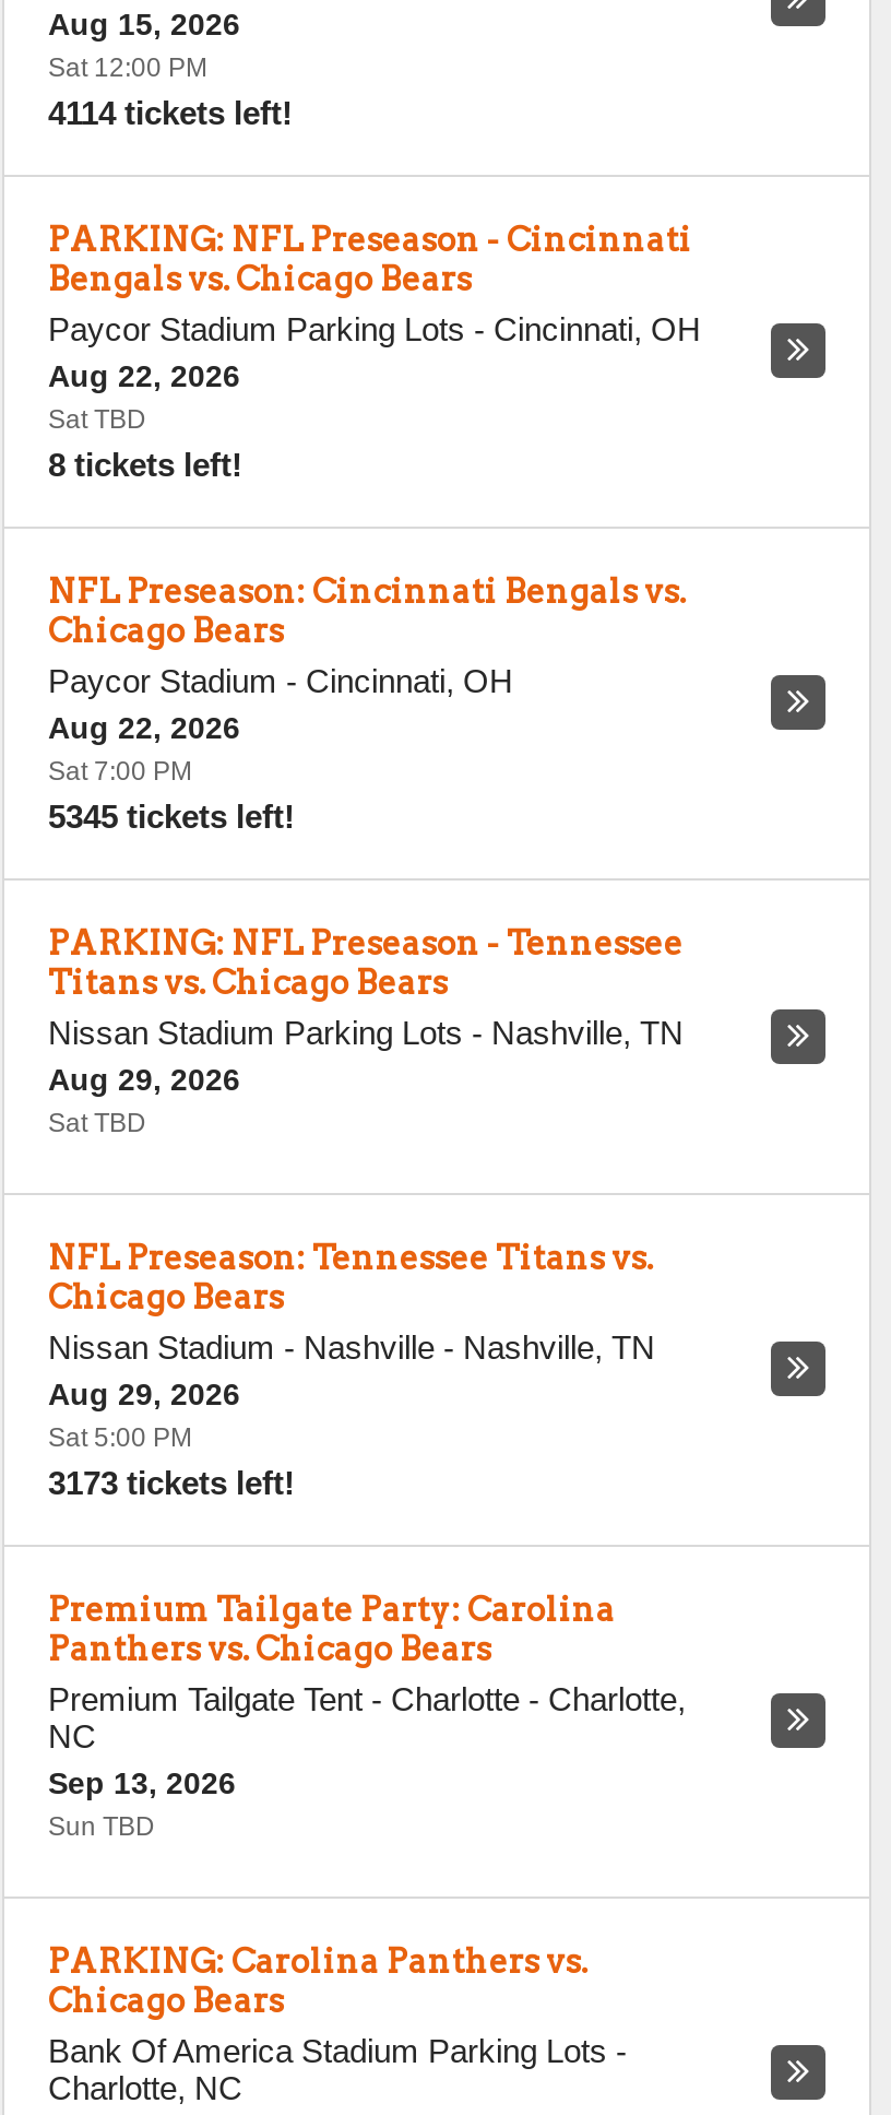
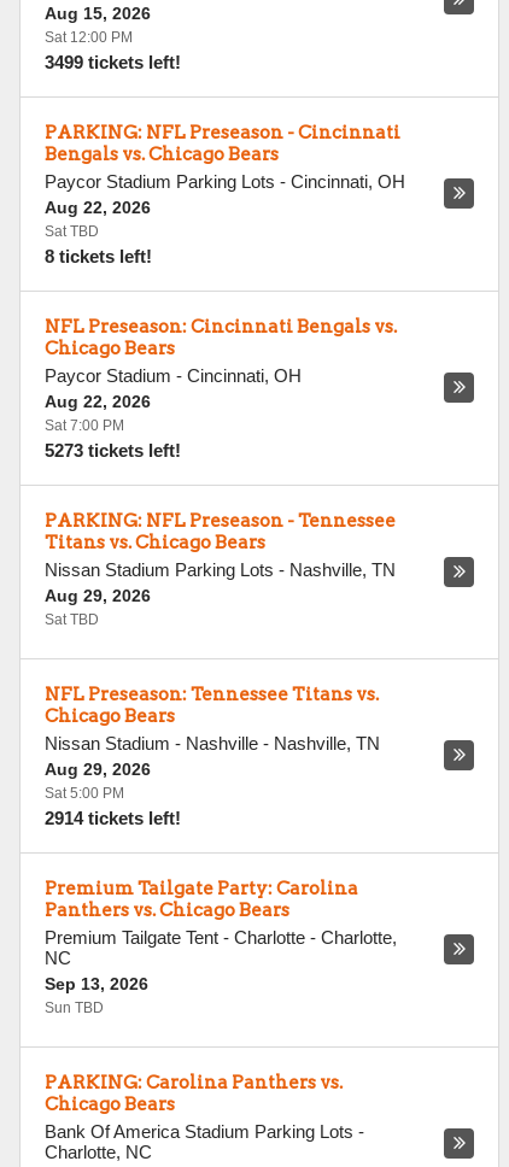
- 4114 tickets left!
+ 3499 tickets left!

- 5345 tickets left!
+ 5273 tickets left!

- 3173 tickets left!
+ 2914 tickets left!
